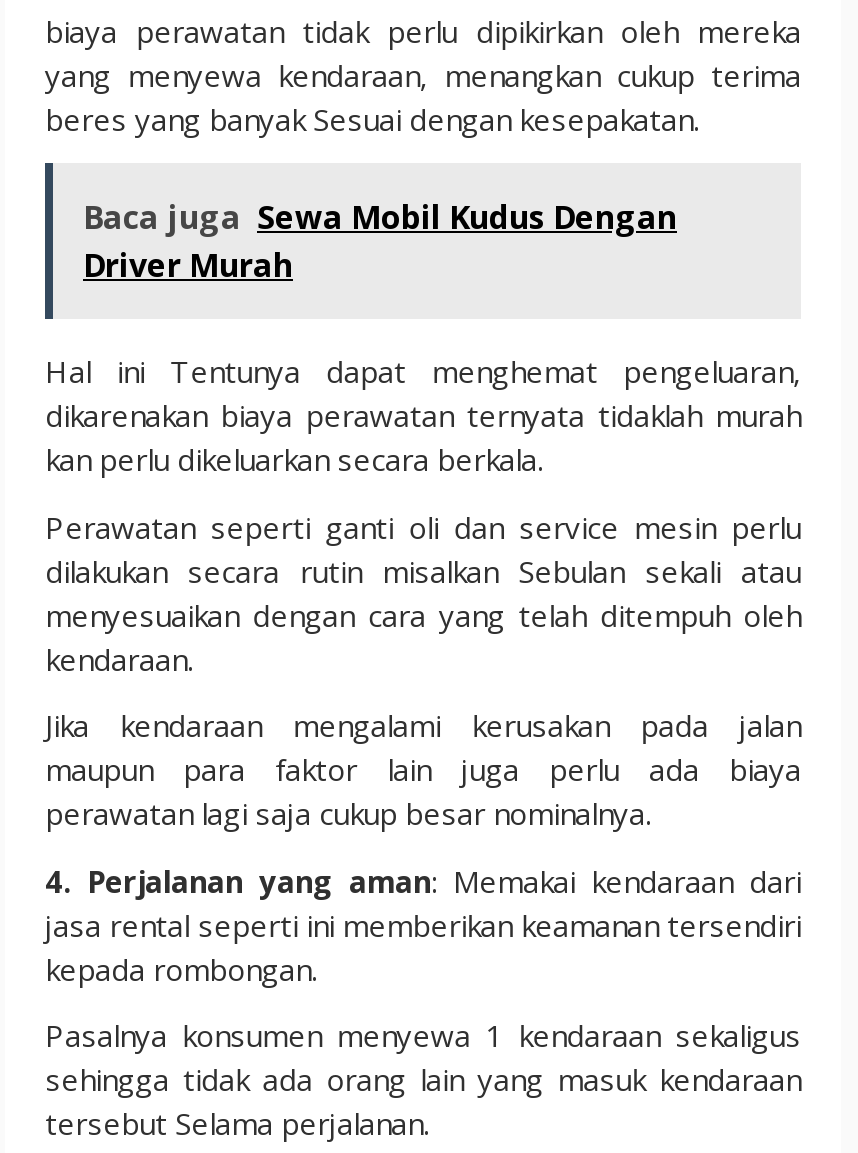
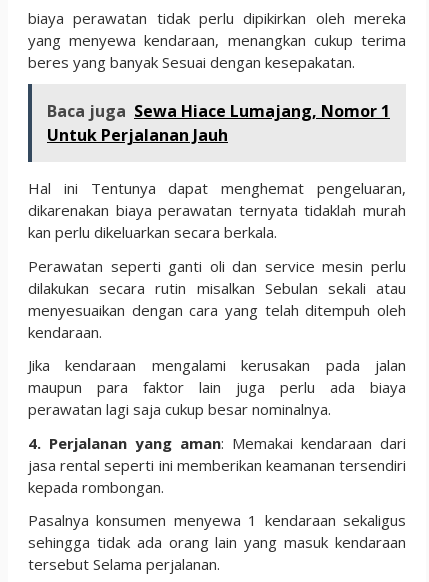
- Baca juga Sewa Mobil Kudus Dengan
- Driver Murah
+ Baca juga Sewa Hiace Lumajang, Nomor 1
+ Untuk Perjalanan Jauh
